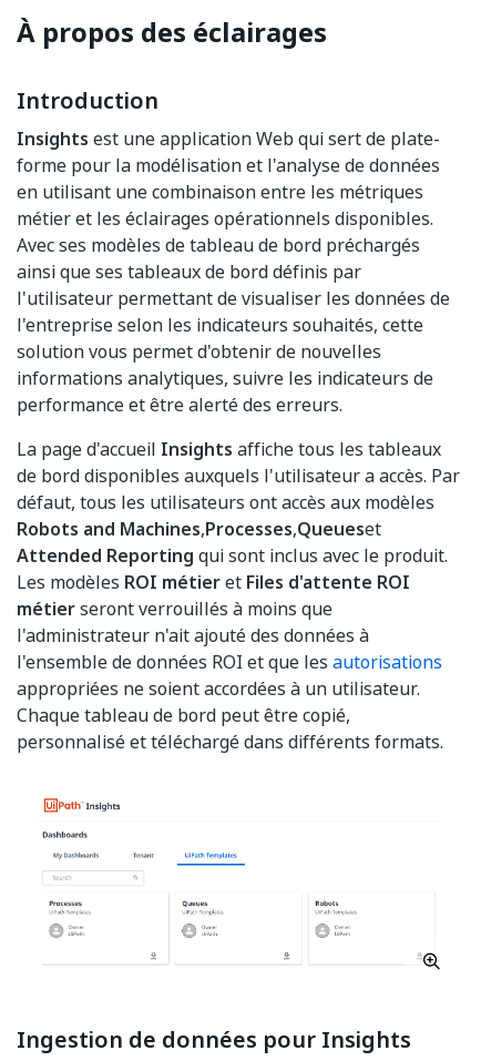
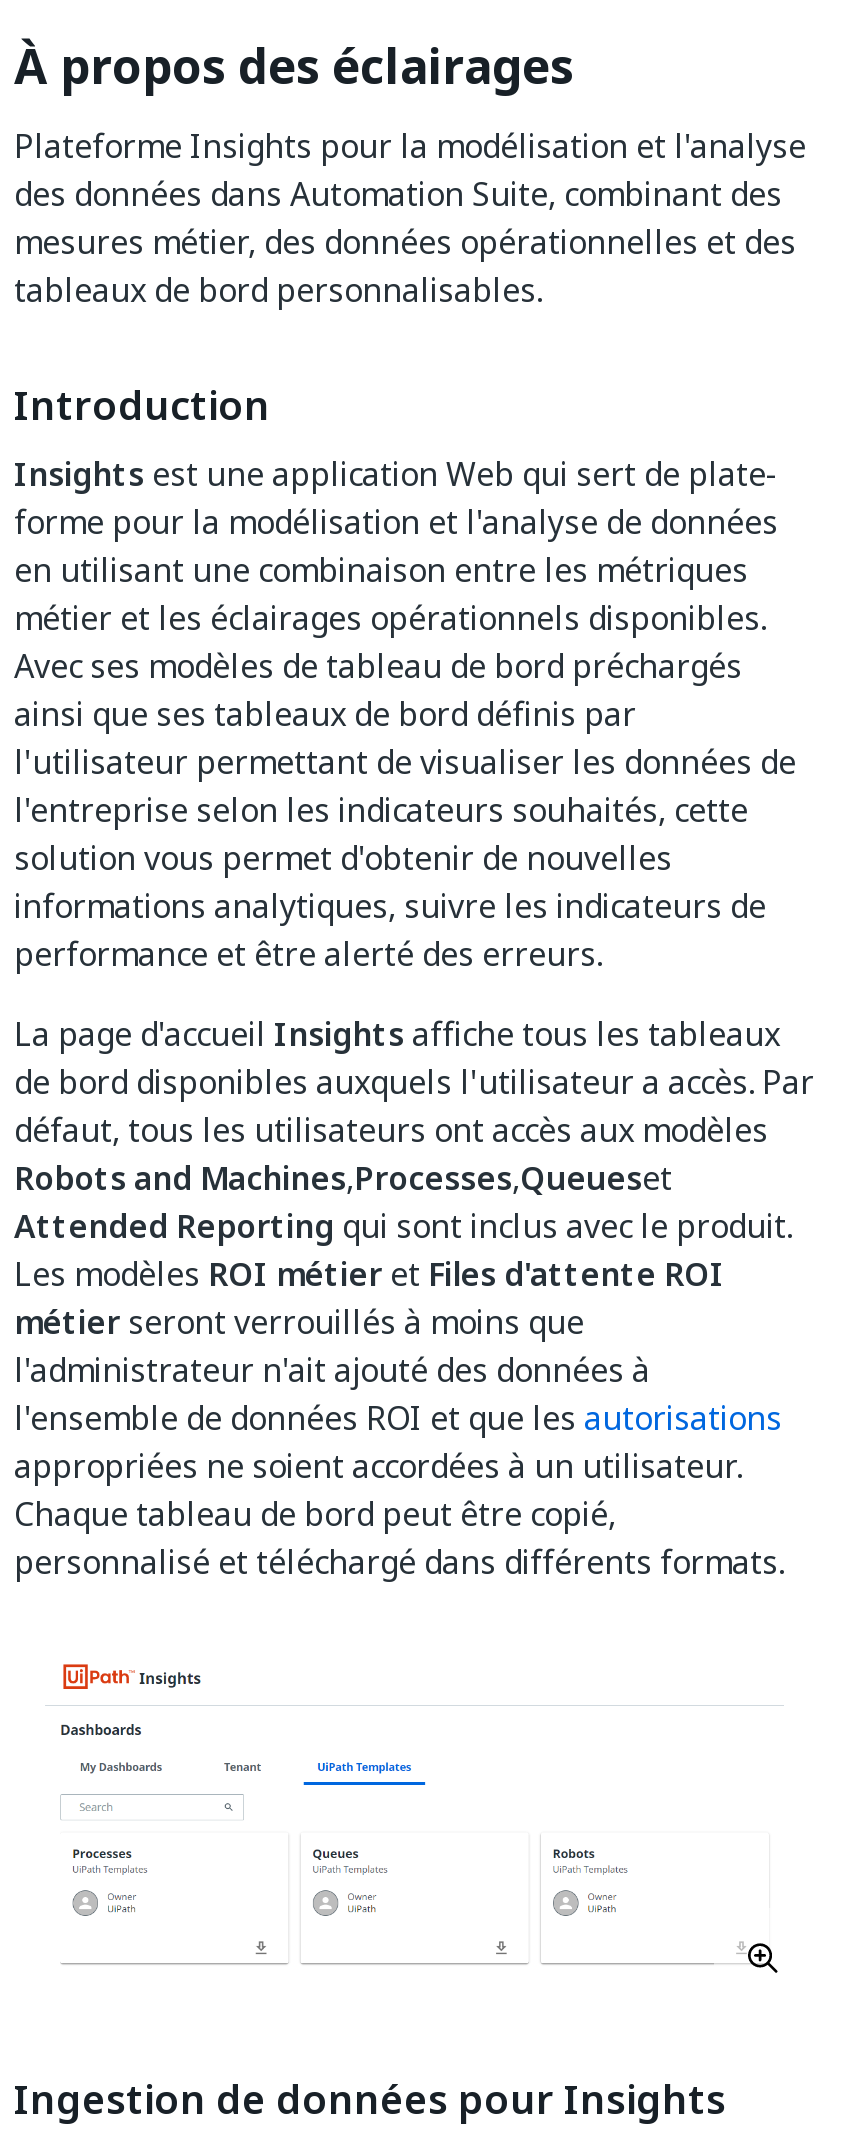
+ Plateforme Insights pour la modélisation et l'analyse
+ des données dans Automation Suite, combinant des
+ mesures métier, des données opérationnelles et des
+ tableaux de bord personnalisables.
